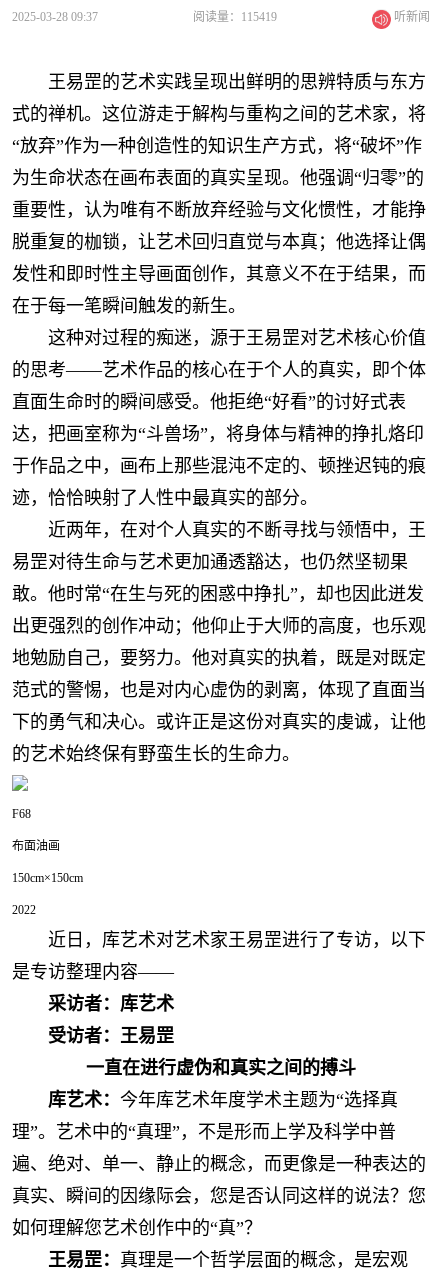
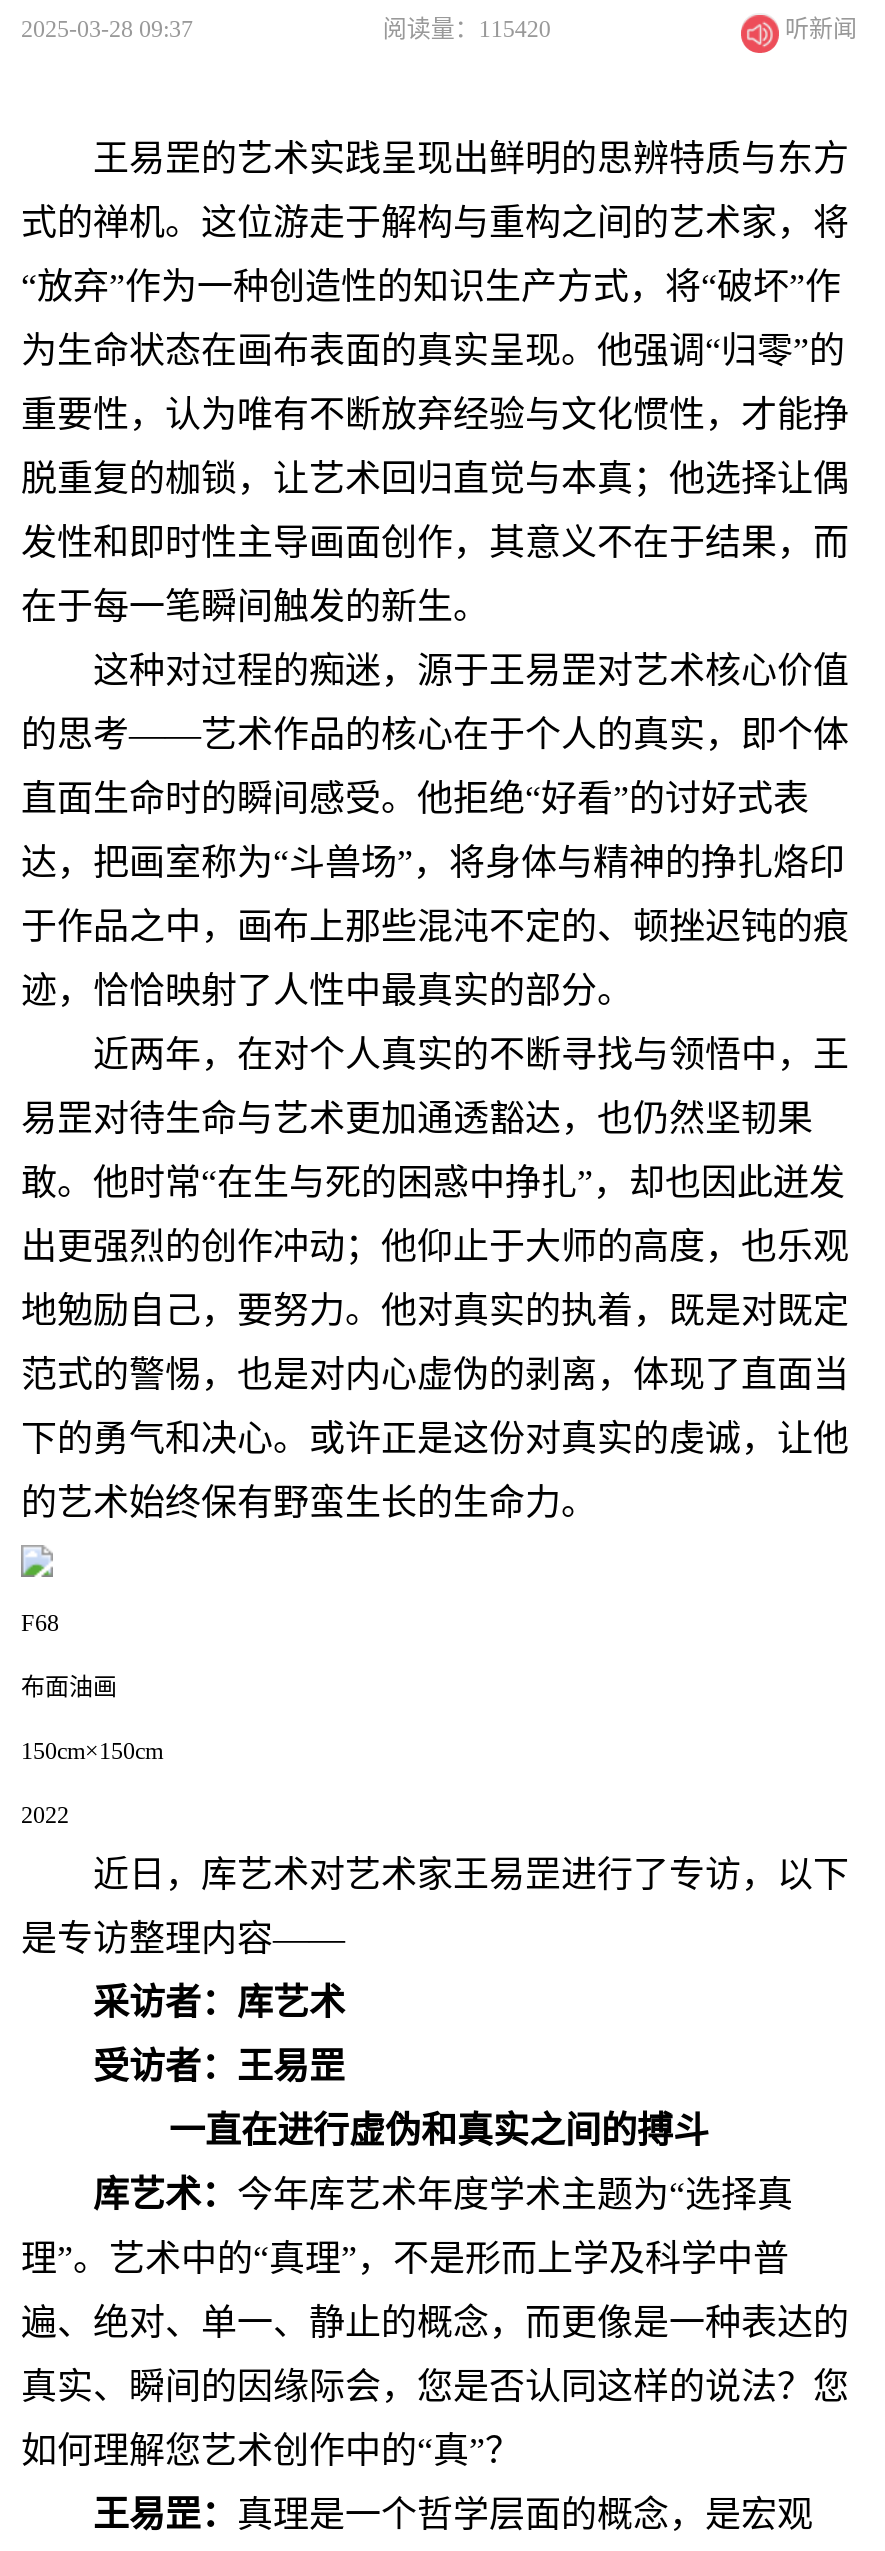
- 阅读量：115419
+ 阅读量：115420
